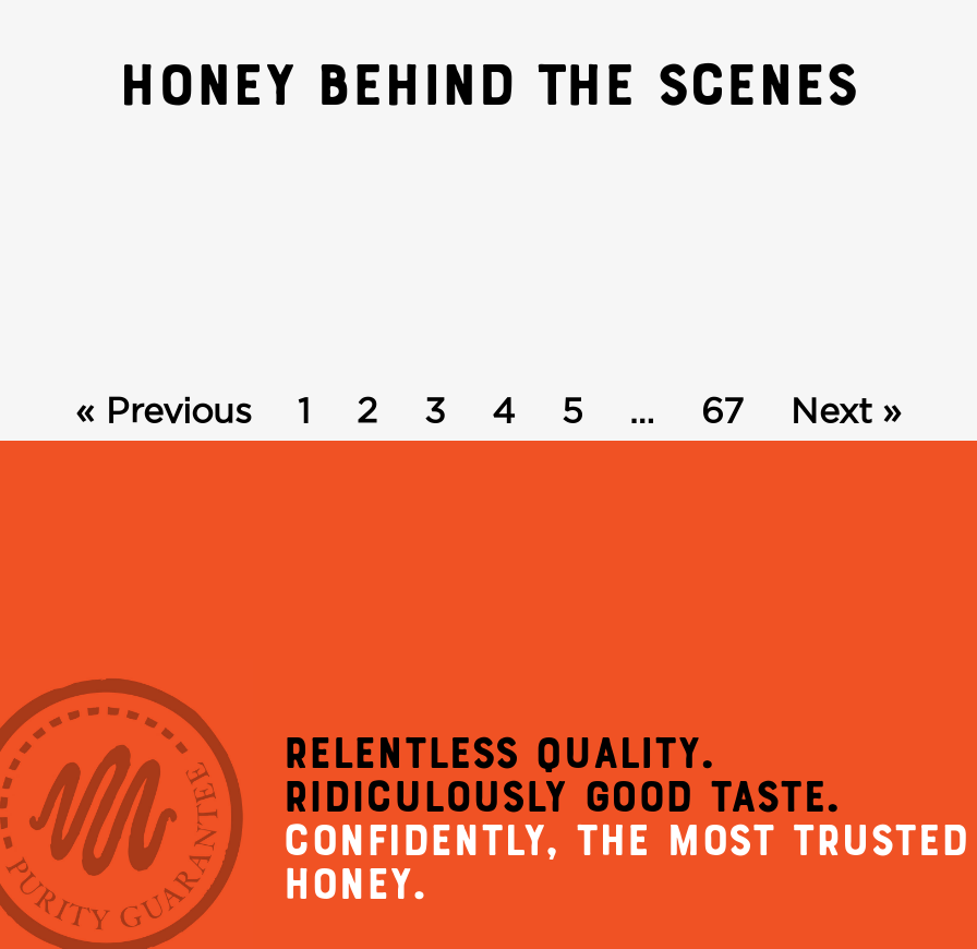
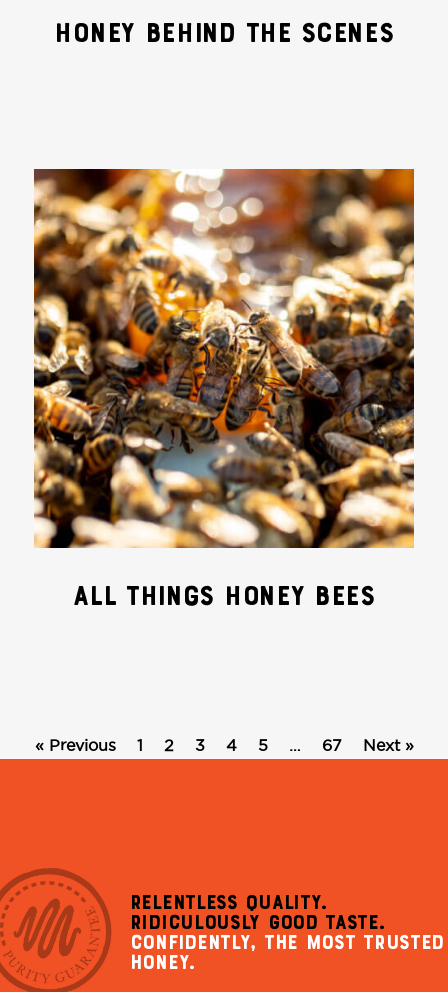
+ [image]
+ ALL THINGS HONEY BEES
